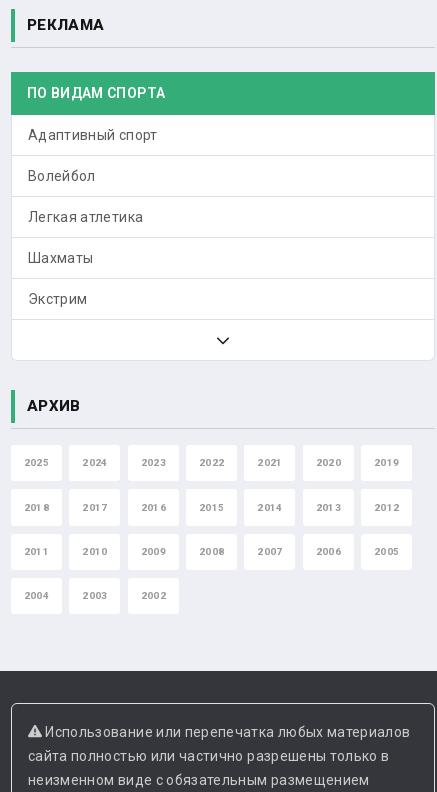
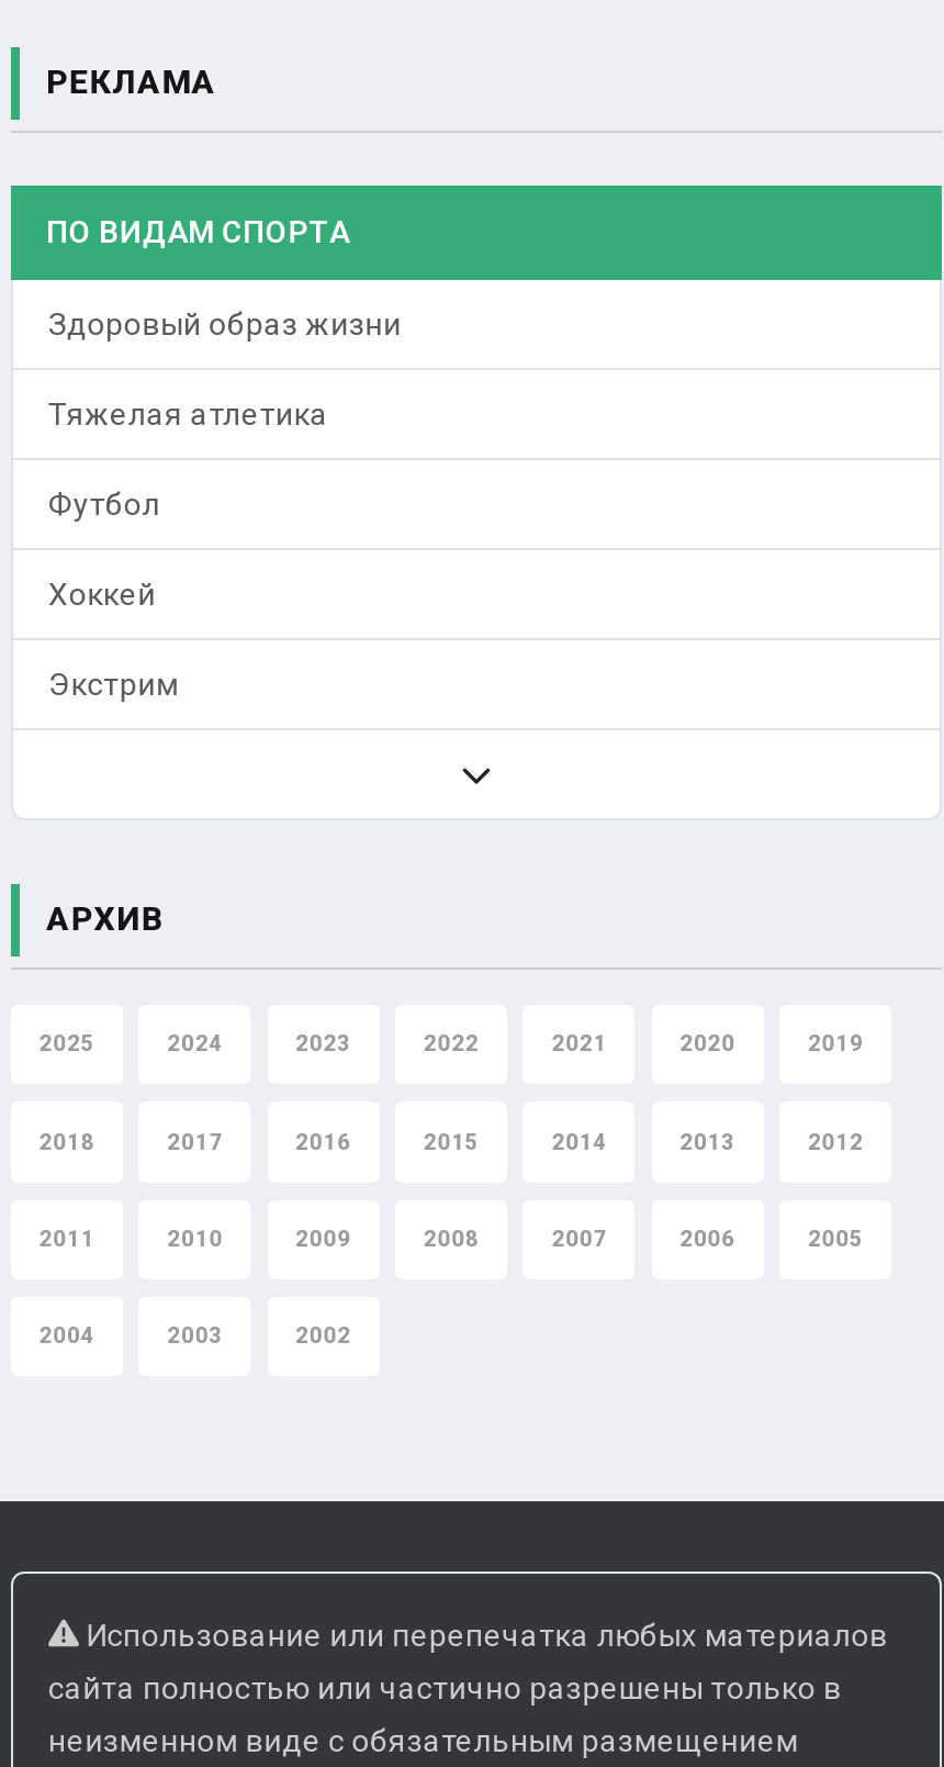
- Адаптивный спорт
+ Здоровый образ жизни

- Волейбол
+ Тяжелая атлетика

- Легкая атлетика
+ Футбол

- Шахматы
+ Хоккей
